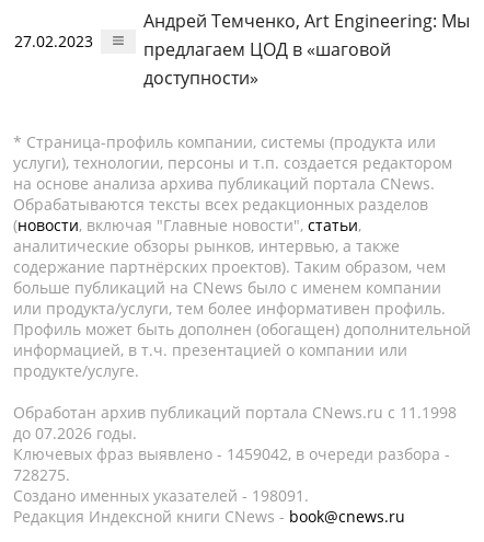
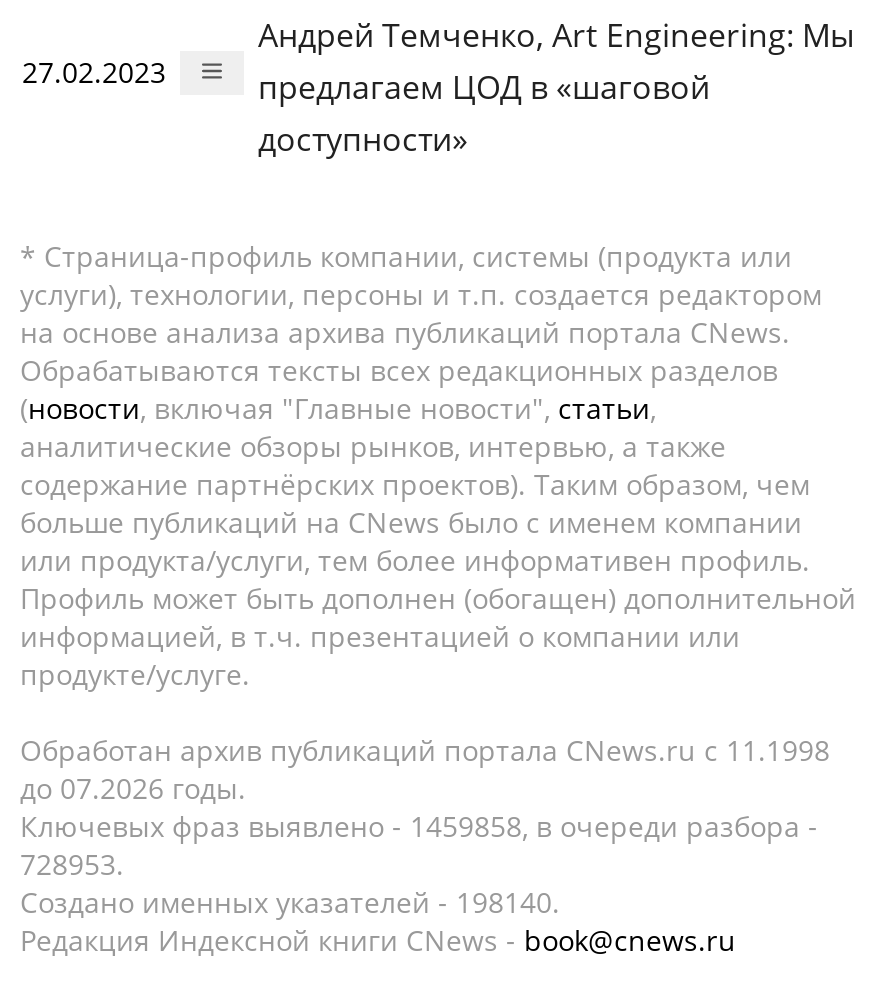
- Ключевых фраз выявлено - 1459042, в очереди разбора -
+ Ключевых фраз выявлено - 1459858, в очереди разбора -

- 728275.
+ 728953.

- Создано именных указателей - 198091.
+ Создано именных указателей - 198140.
